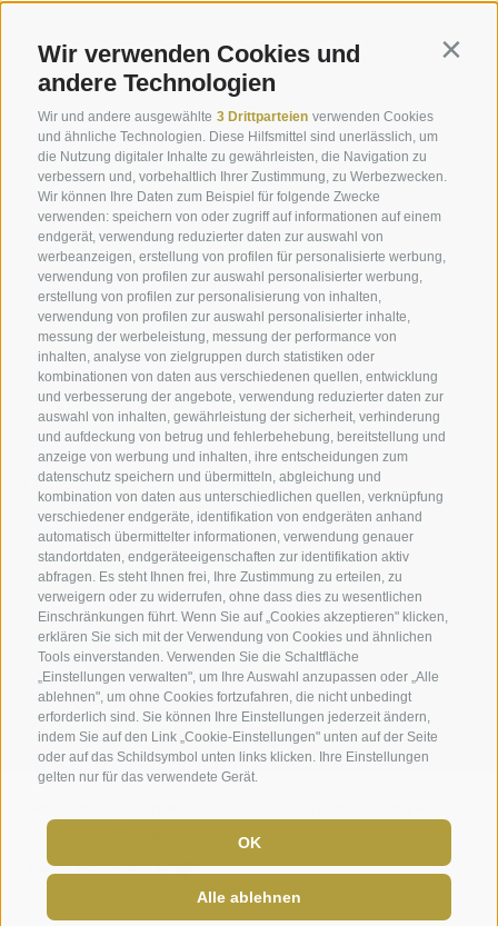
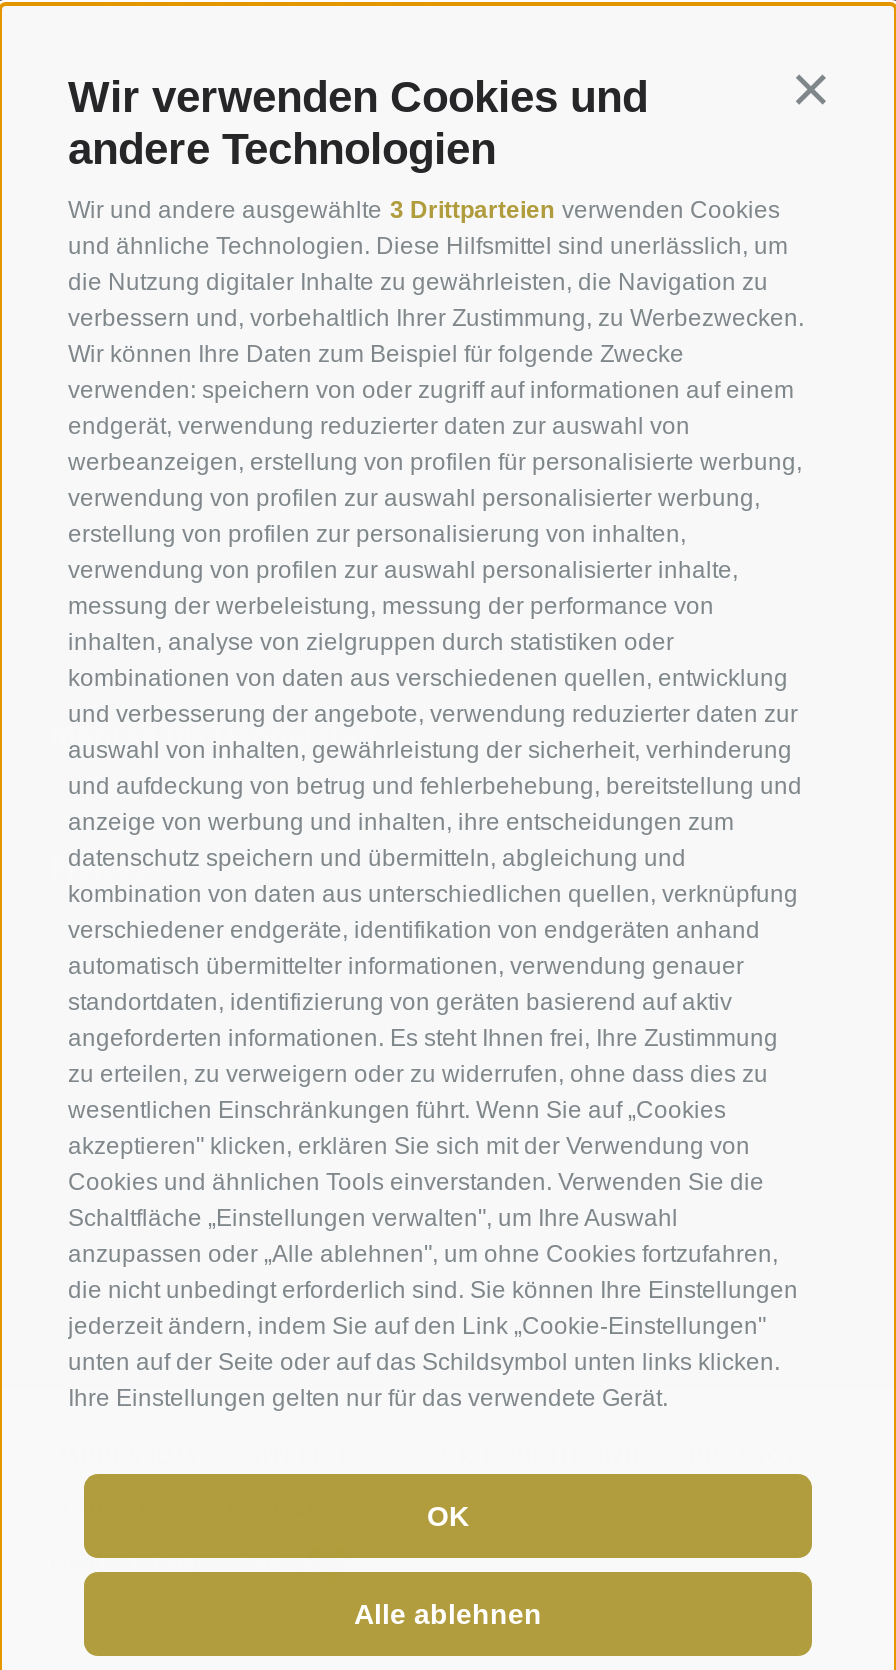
- standortdaten, endgeräteeigenschaften zur identifikation aktiv
- abfragen. Es steht Ihnen frei, Ihre Zustimmung zu erteilen, zu
- verweigern oder zu widerrufen, ohne dass dies zu wesentlichen
- Einschränkungen führt. Wenn Sie auf „Cookies akzeptieren" klicken,
- erklären Sie sich mit der Verwendung von Cookies und ähnlichen
- Tools einverstanden. Verwenden Sie die Schaltfläche
- „Einstellungen verwalten", um Ihre Auswahl anzupassen oder „Alle
- ablehnen", um ohne Cookies fortzufahren, die nicht unbedingt
- erforderlich sind. Sie können Ihre Einstellungen jederzeit ändern,
- indem Sie auf den Link „Cookie-Einstellungen" unten auf der Seite
- oder auf das Schildsymbol unten links klicken. Ihre Einstellungen
- gelten nur für das verwendete Gerät.
+ standortdaten, identifizierung von geräten basierend auf aktiv
+ angeforderten informationen. Es steht Ihnen frei, Ihre Zustimmung
+ zu erteilen, zu verweigern oder zu widerrufen, ohne dass dies zu
+ wesentlichen Einschränkungen führt. Wenn Sie auf „Cookies
+ akzeptieren" klicken, erklären Sie sich mit der Verwendung von
+ Cookies und ähnlichen Tools einverstanden. Verwenden Sie die
+ Schaltfläche „Einstellungen verwalten", um Ihre Auswahl
+ anzupassen oder „Alle ablehnen", um ohne Cookies fortzufahren,
+ die nicht unbedingt erforderlich sind. Sie können Ihre Einstellungen
+ jederzeit ändern, indem Sie auf den Link „Cookie-Einstellungen"
+ unten auf der Seite oder auf das Schildsymbol unten links klicken.
+ Ihre Einstellungen gelten nur für das verwendete Gerät.
